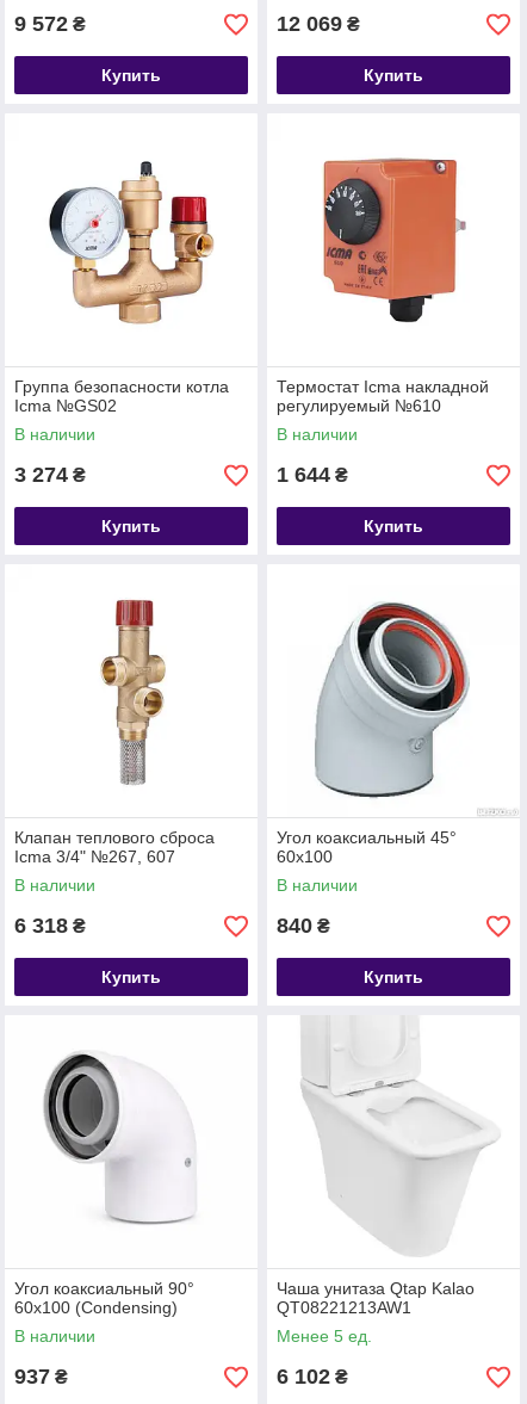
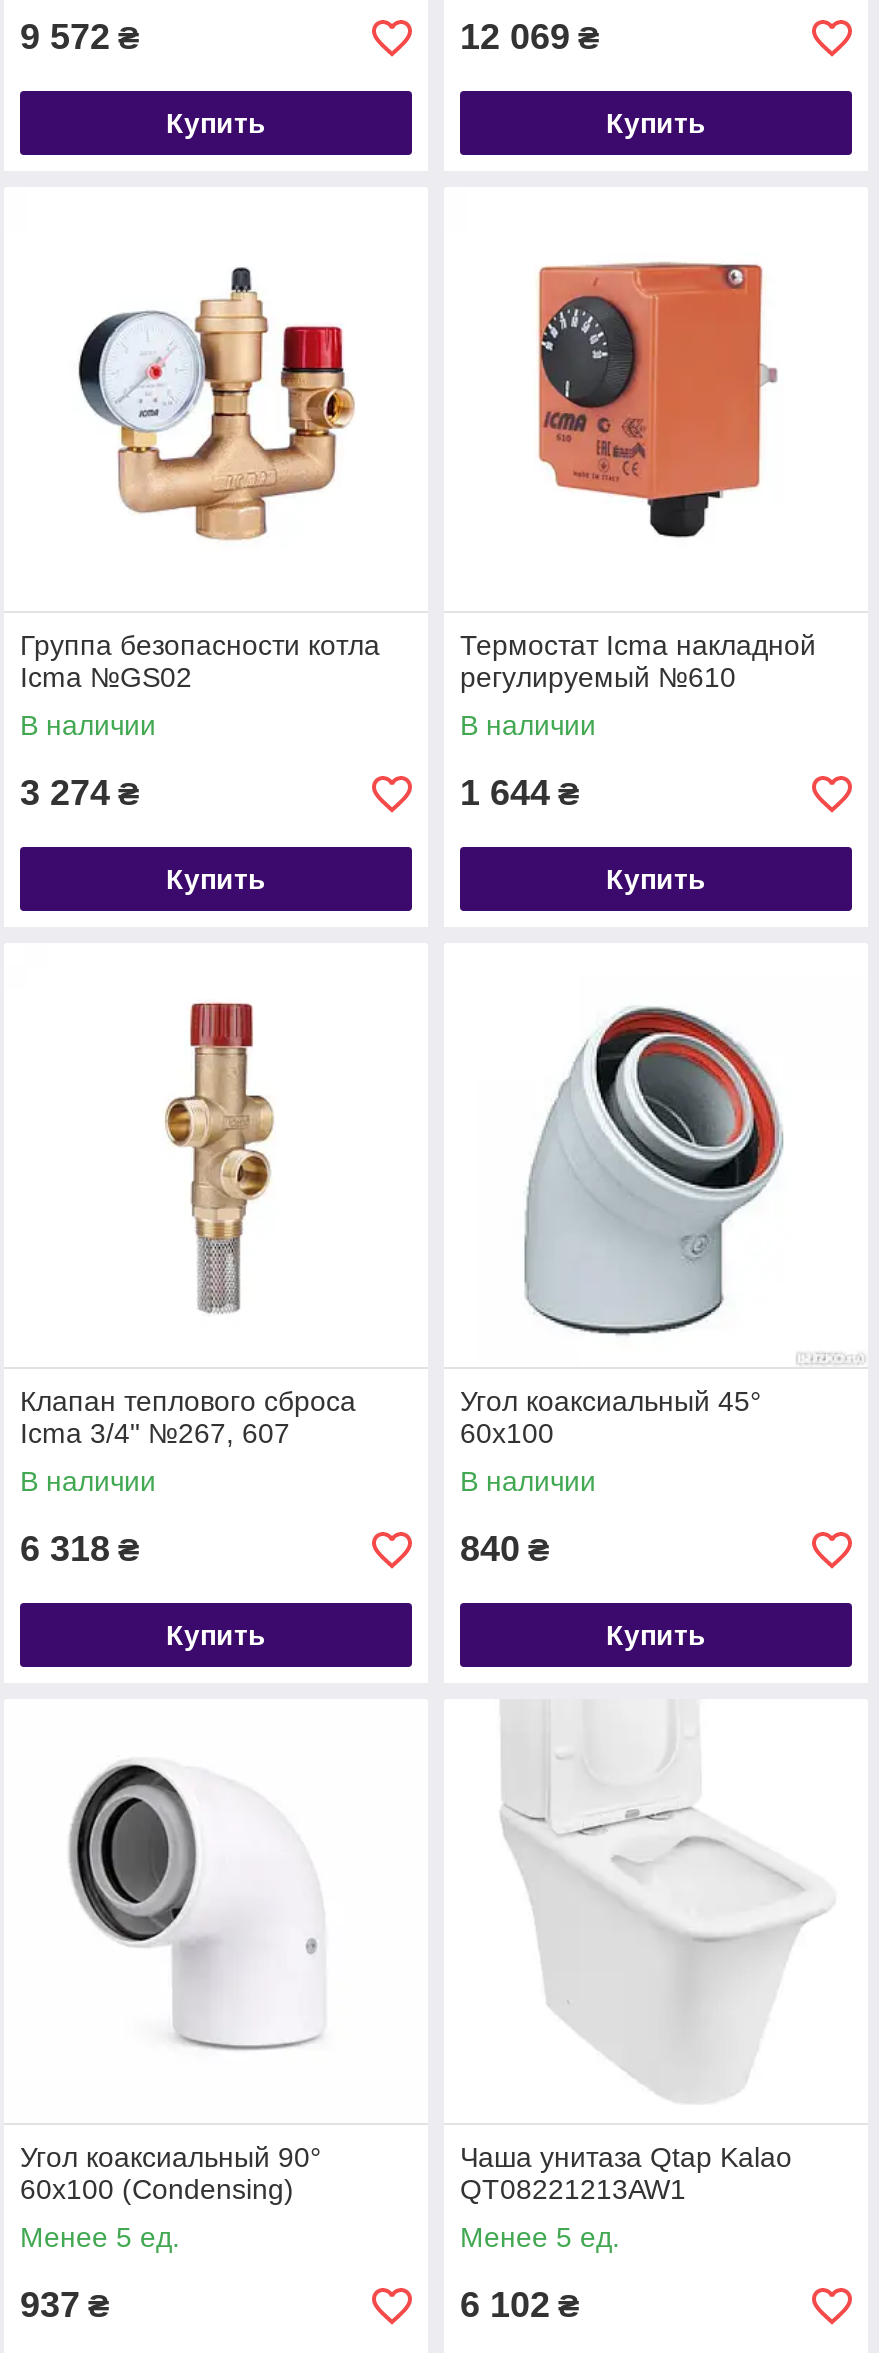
- В наличии
+ Менее 5 ед.
